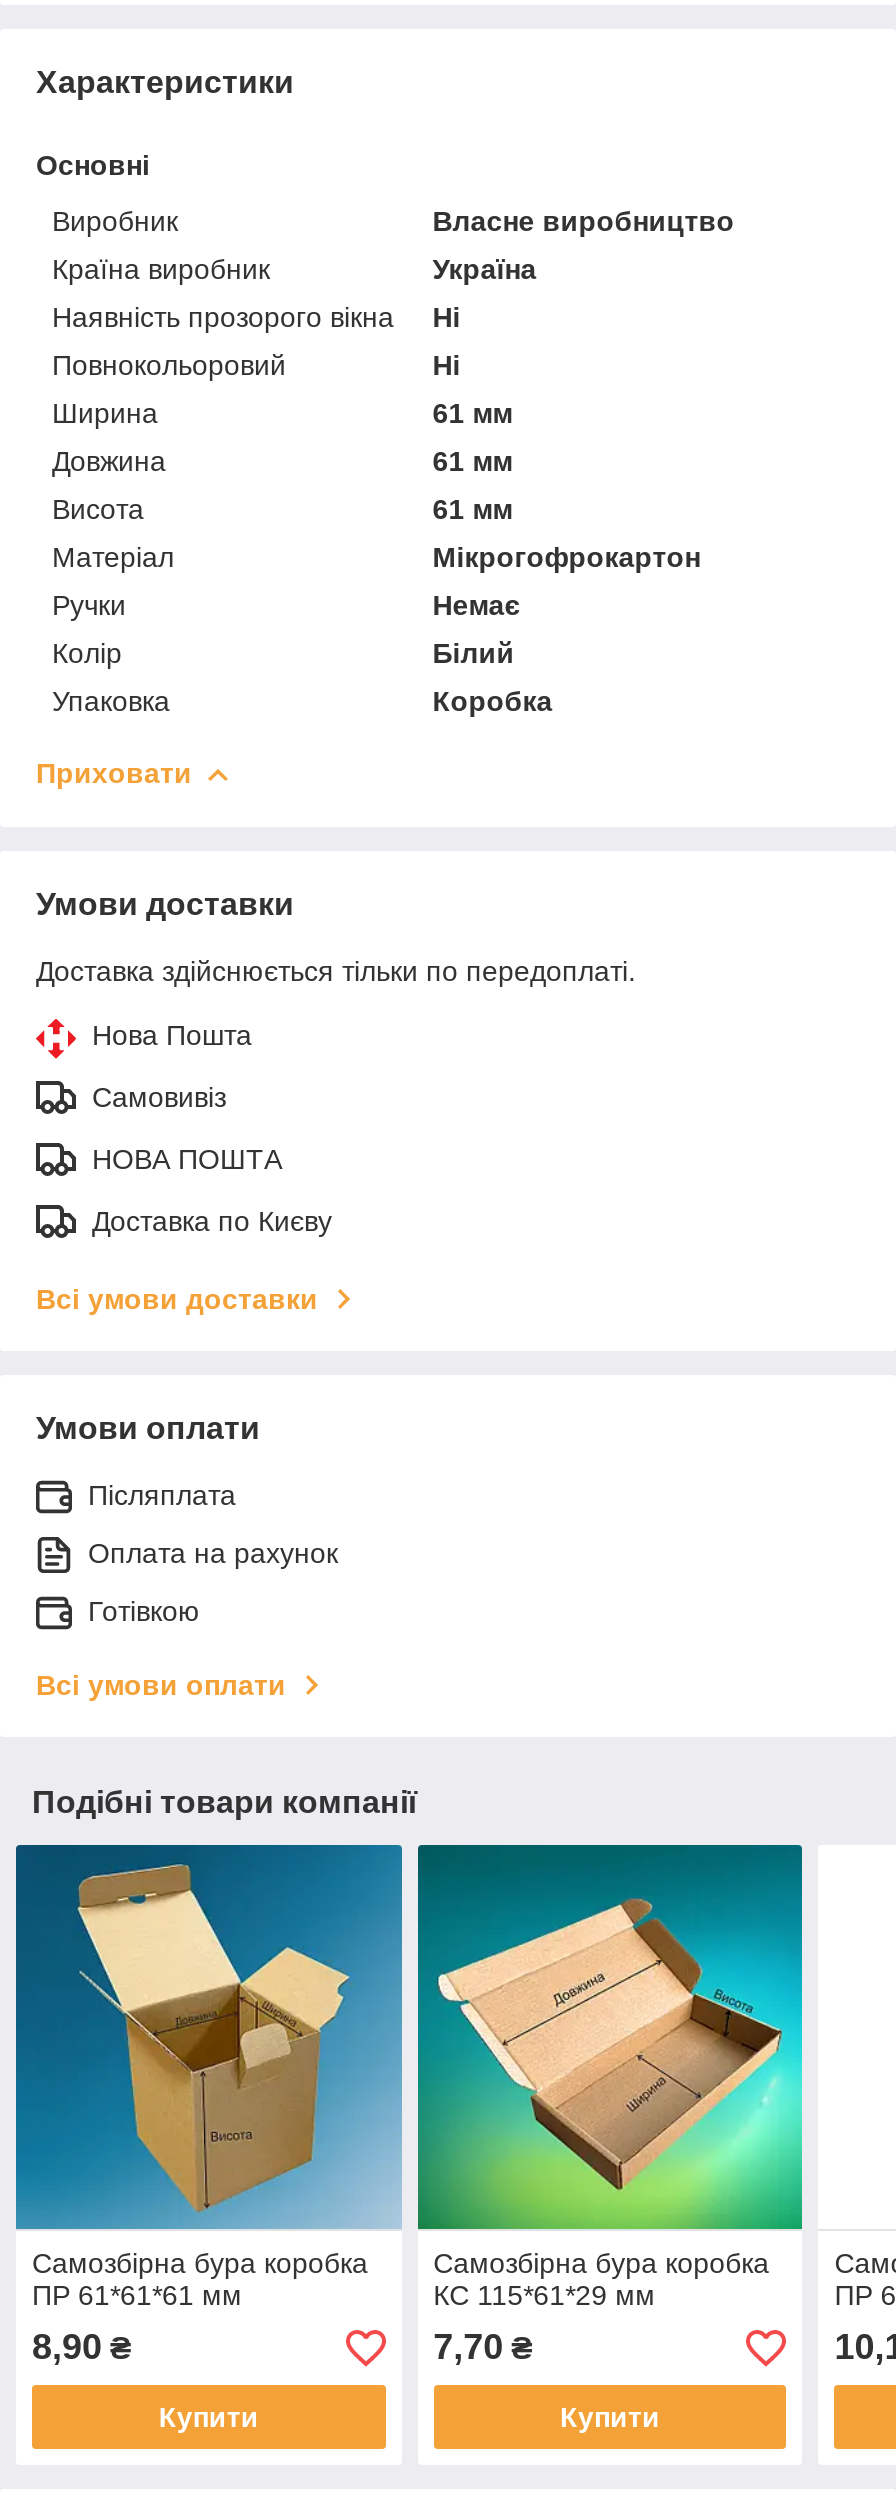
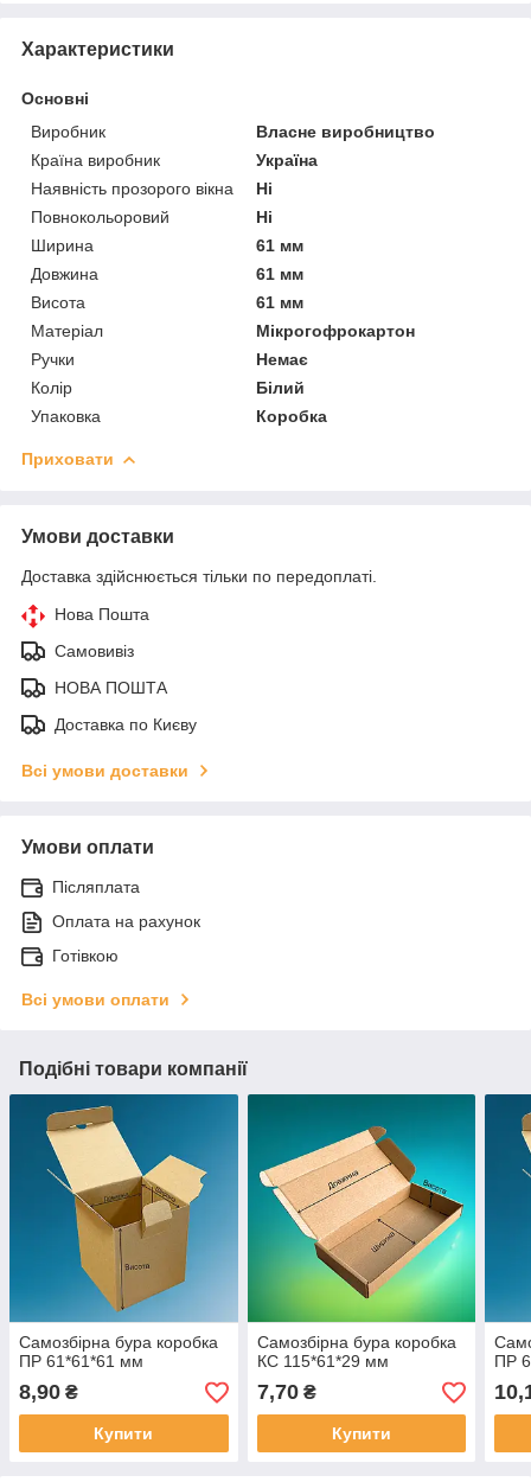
+ [image]
